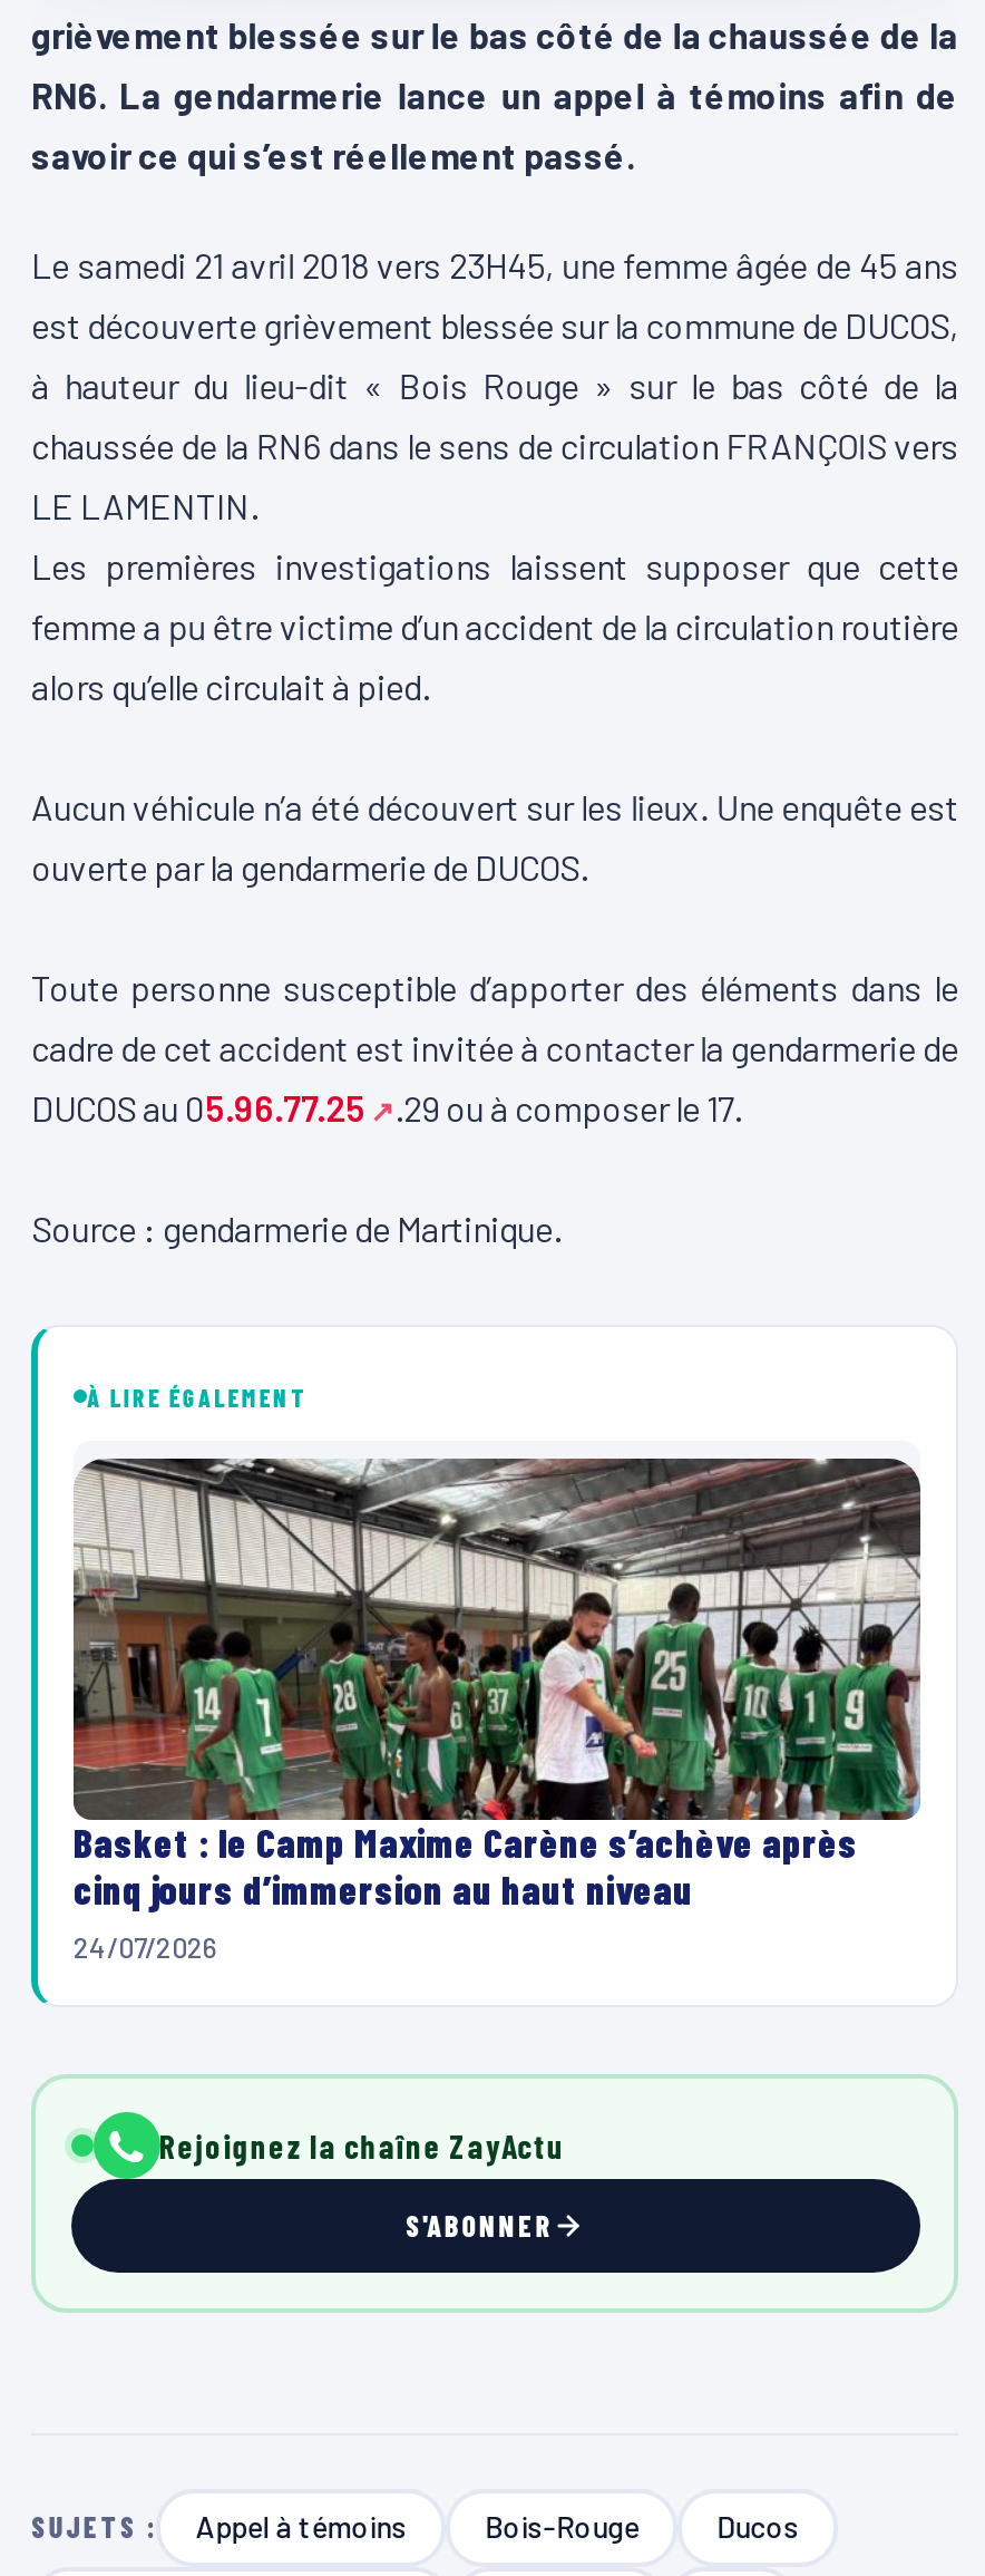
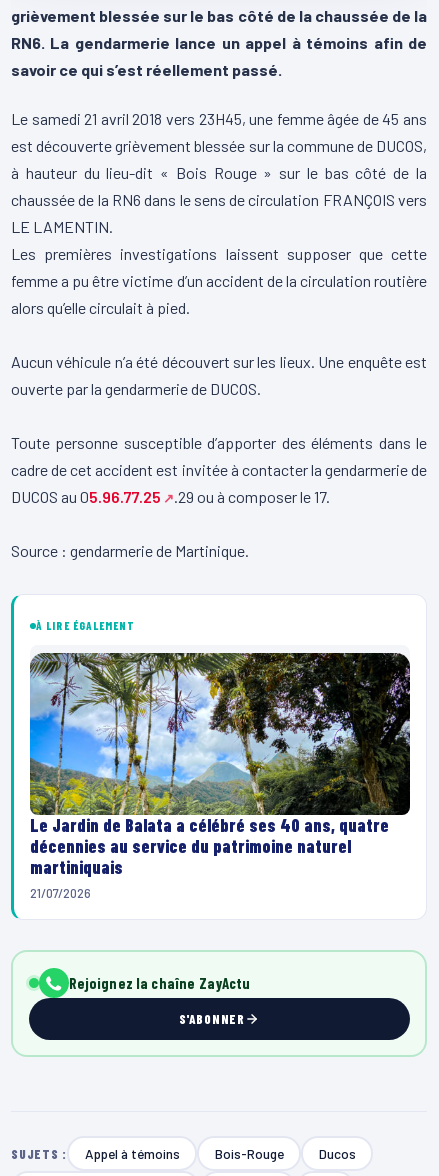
- [image]
- Basket : le Camp Maxime Carène s’achève après
- cinq jours d’immersion au haut niveau
- 24/07/2026
+ [image]
+ Le Jardin de Balata a célébré ses 40 ans, quatre
+ décennies au service du patrimoine naturel
+ martiniquais
+ 21/07/2026
